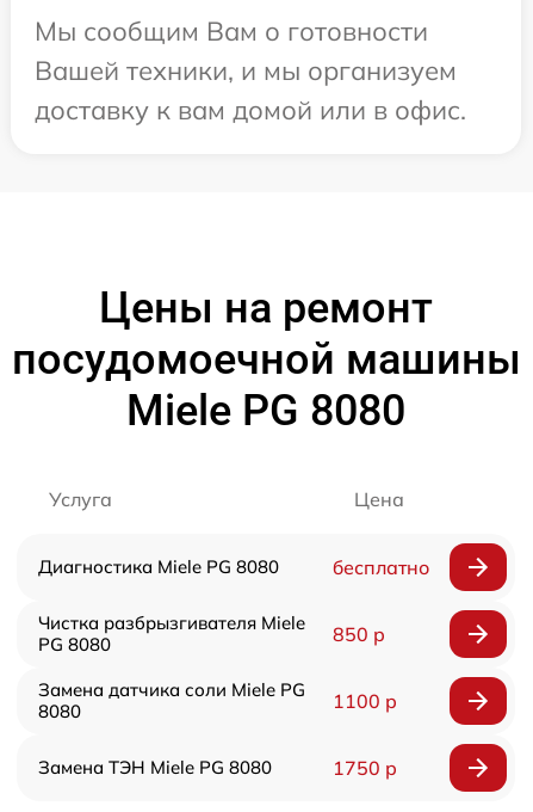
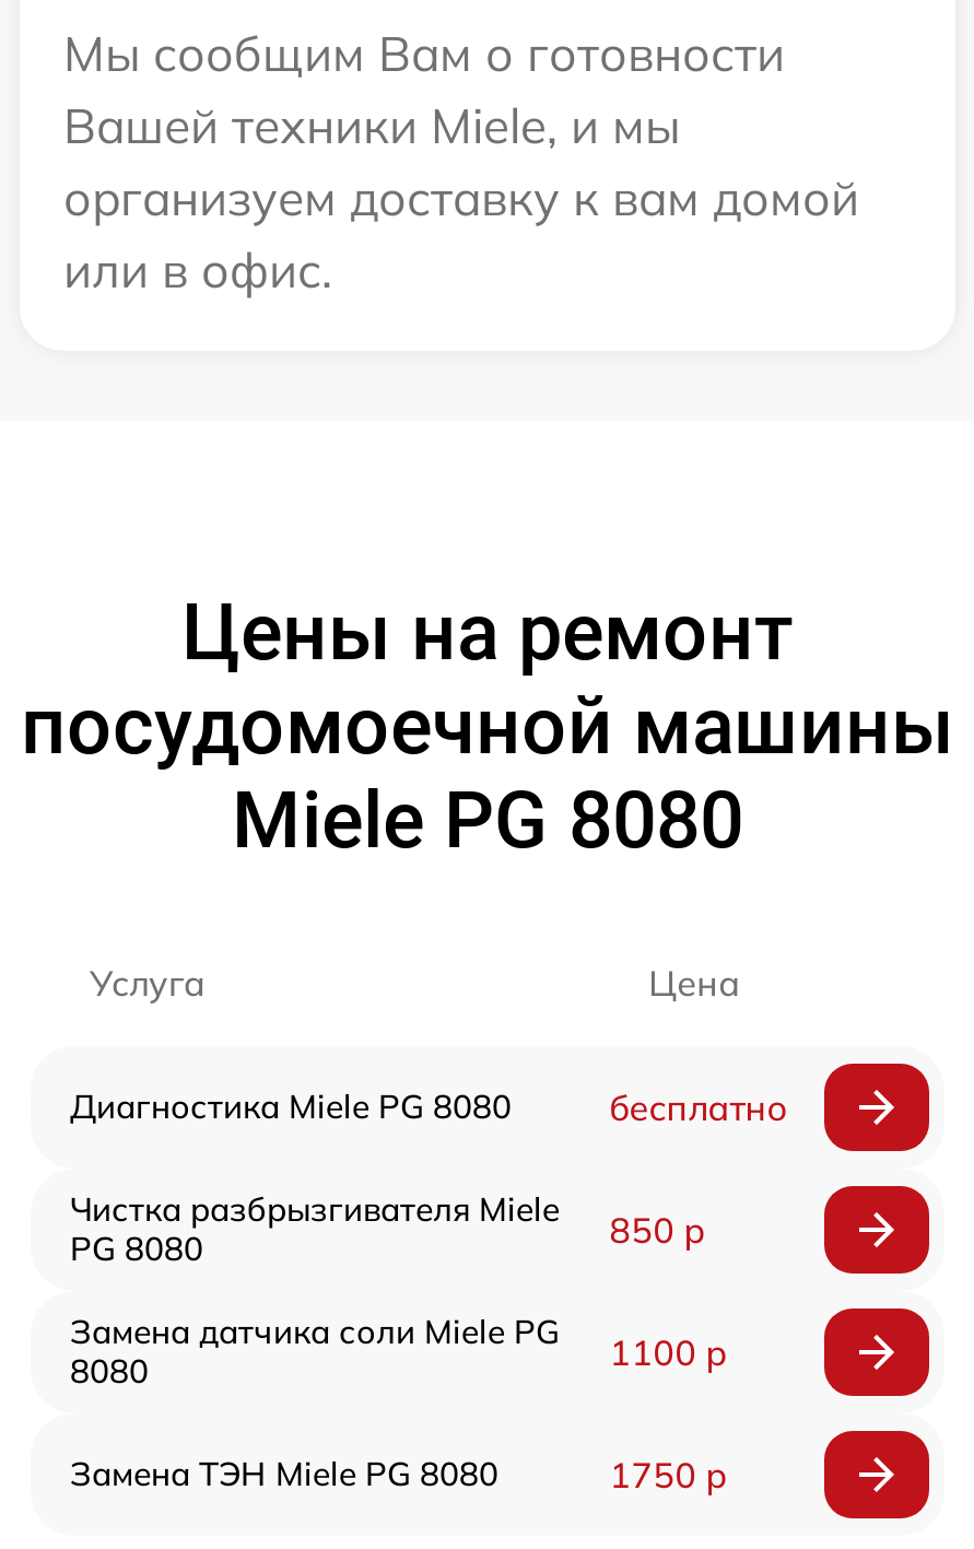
- Вашей техники, и мы организуем
- доставку к вам домой или в офис.
+ Вашей техники Miele, и мы
+ организуем доставку к вам домой
+ или в офис.
